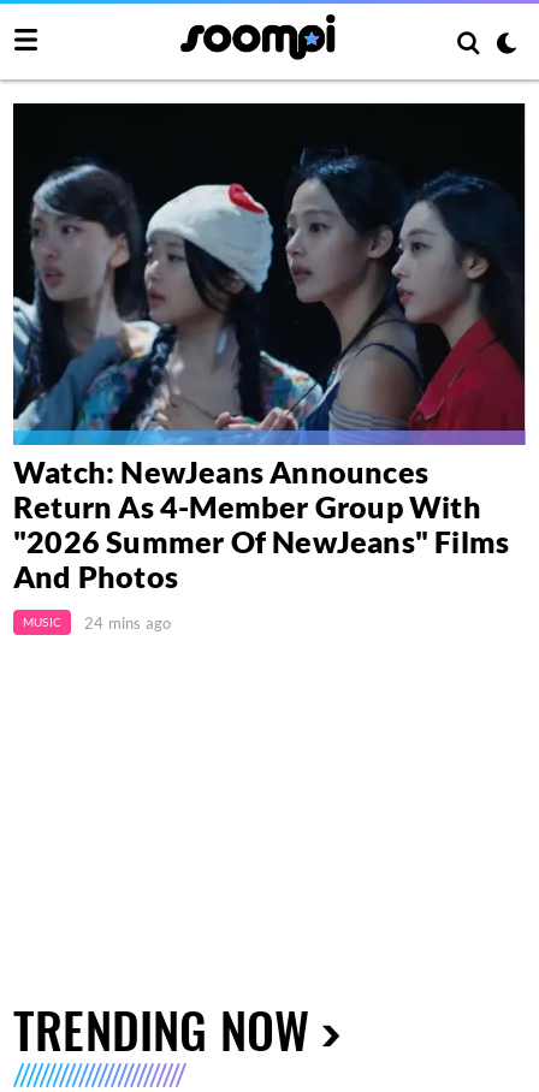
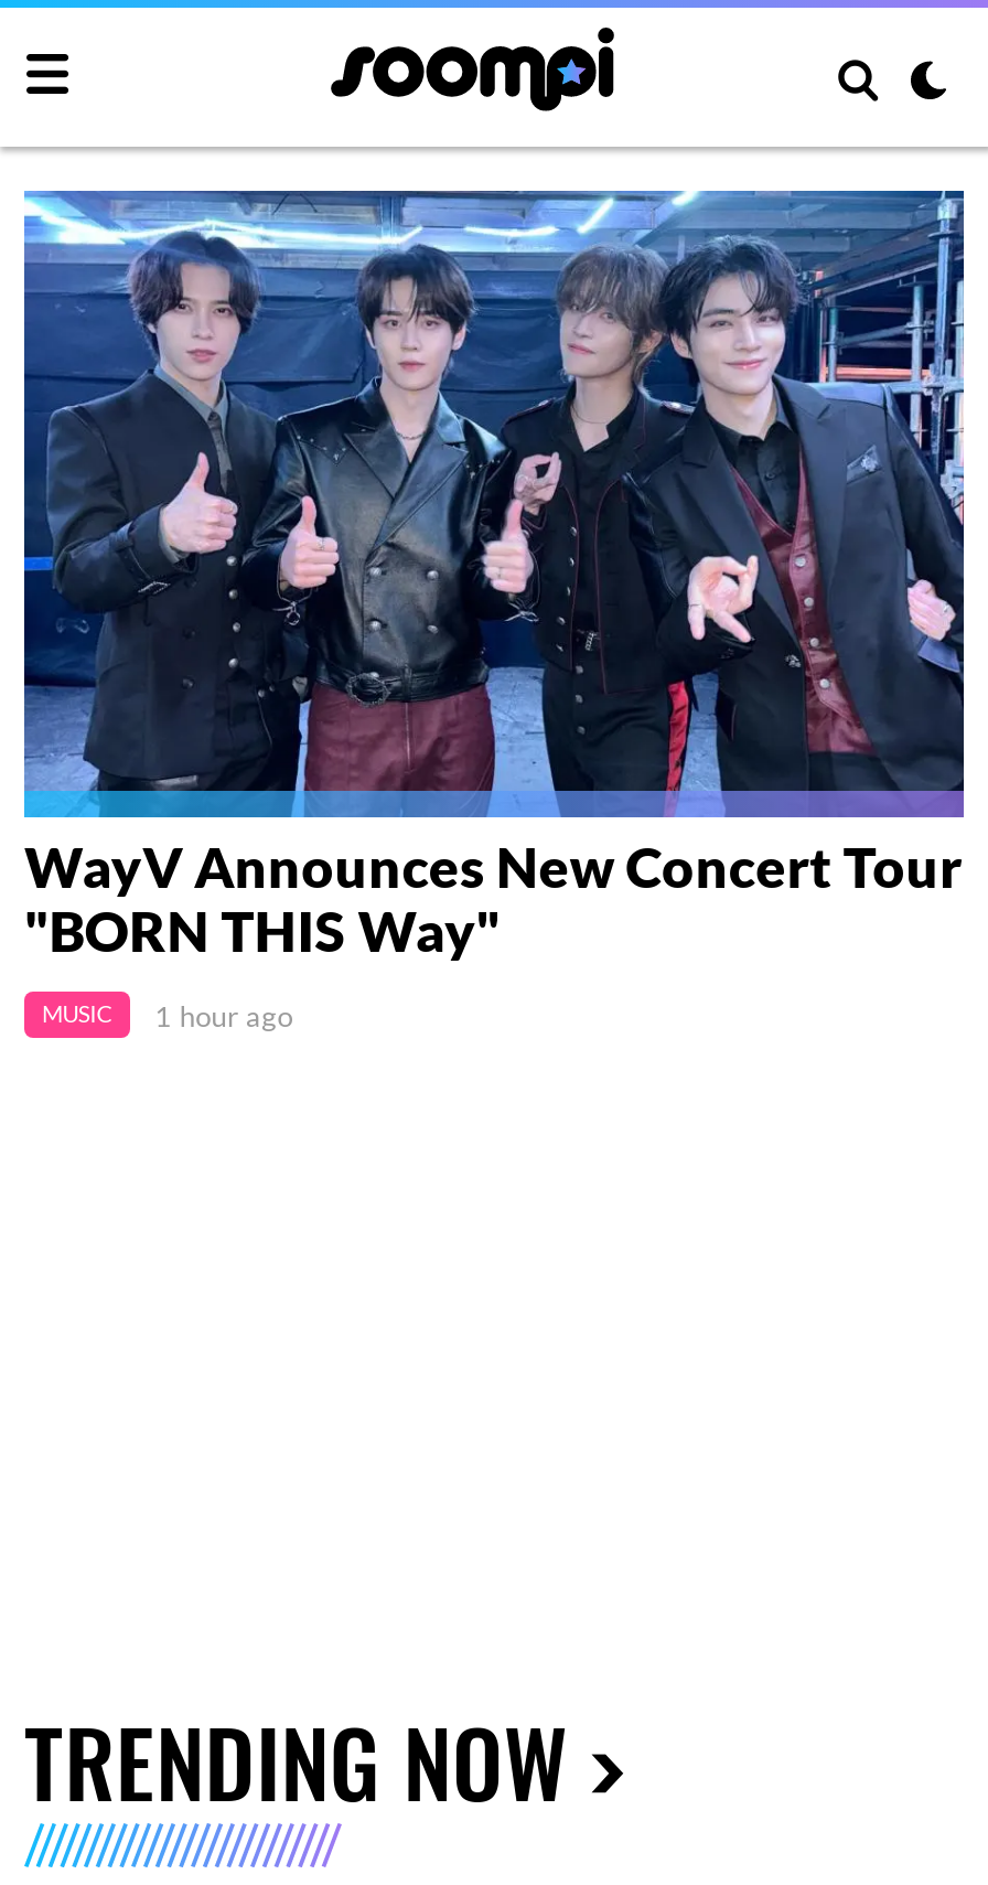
- [image]
- Watch: NewJeans Announces
- Return As 4-Member Group With
- "2026 Summer Of NewJeans" Films
- And Photos
+ [image]
+ WayV Announces New Concert Tour
+ "BORN THIS Way"

- MUSIC 24 mins ago
+ MUSIC 1 hour ago
